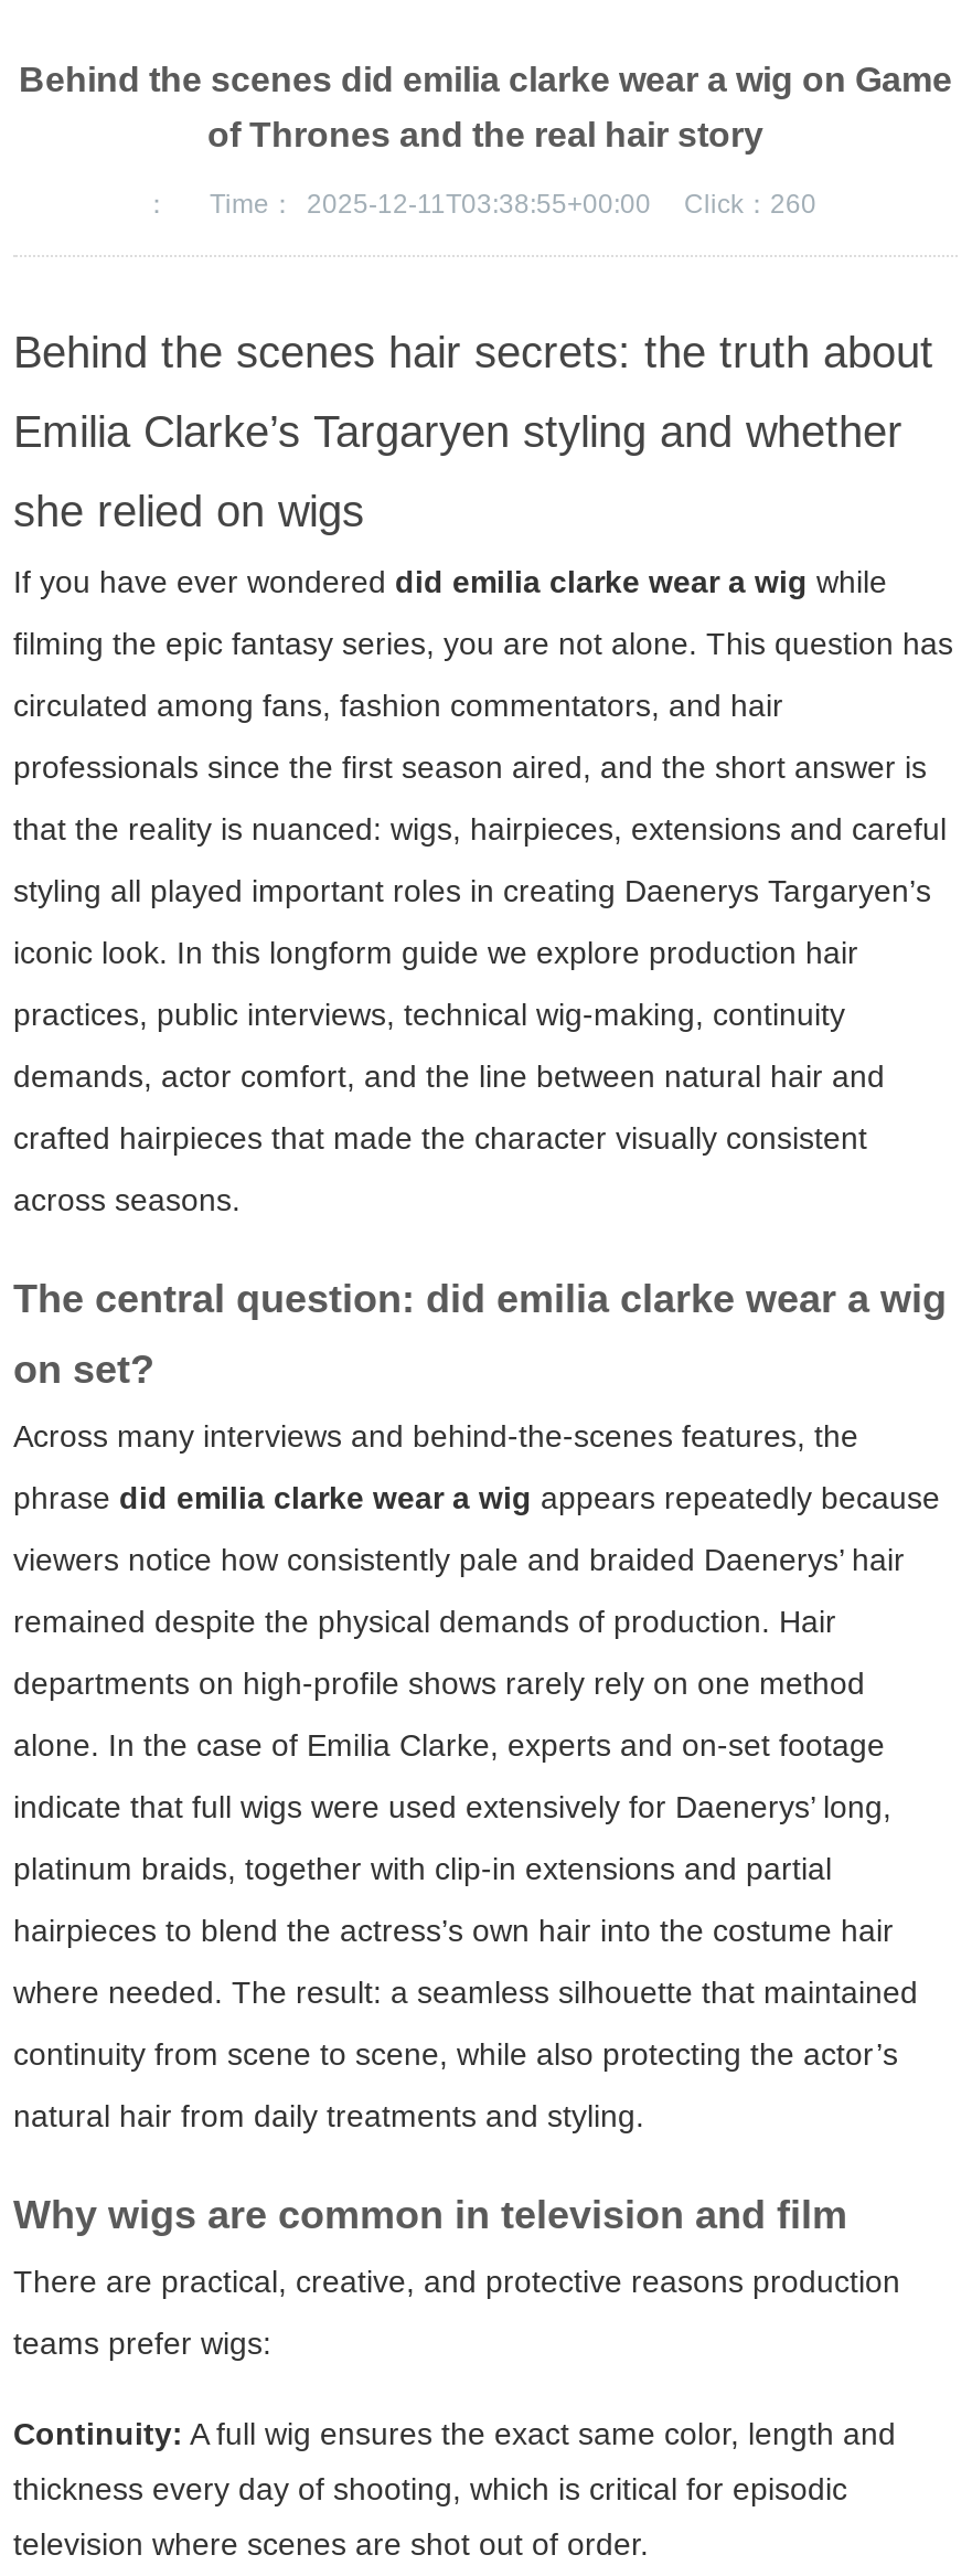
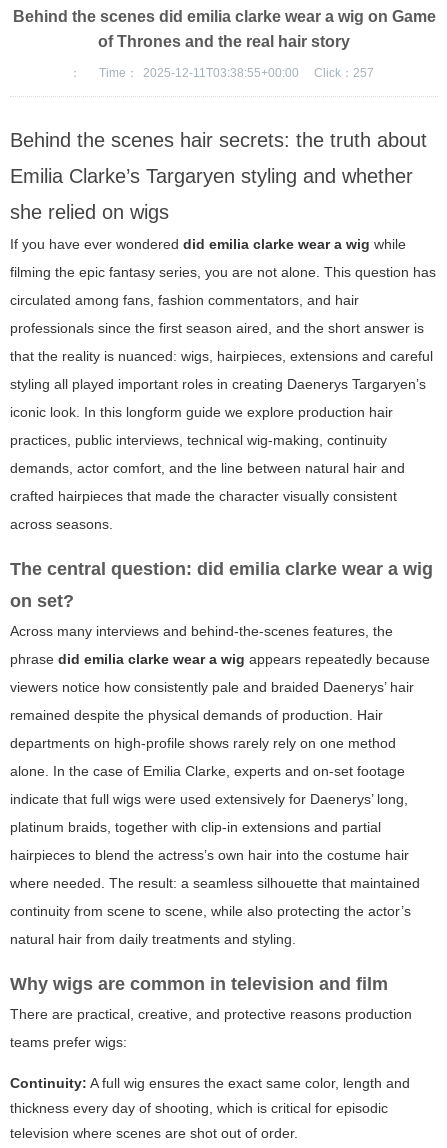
- Click：260
+ Click：257
